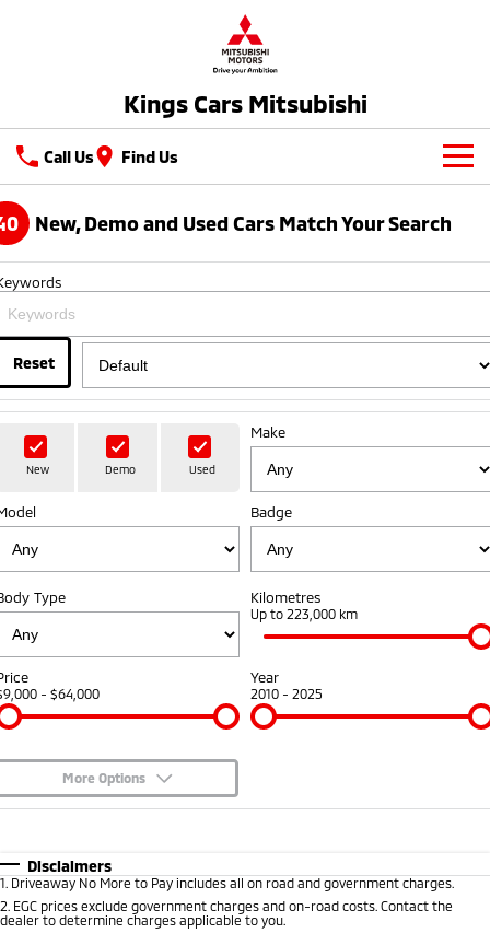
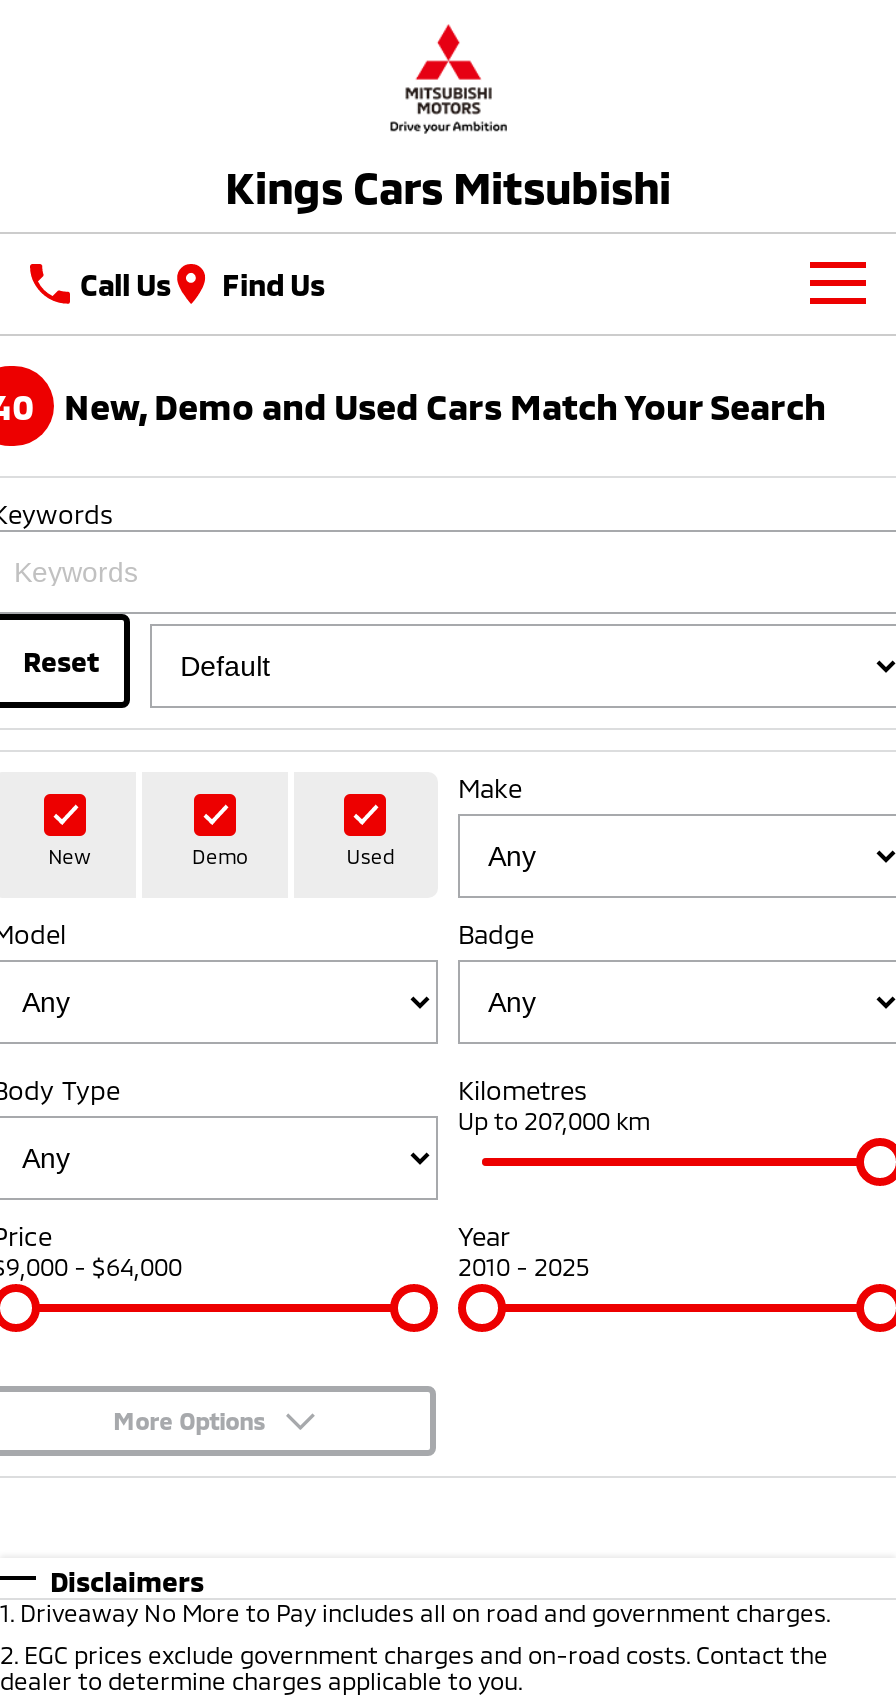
- Up to 223,000 km
+ Up to 207,000 km
